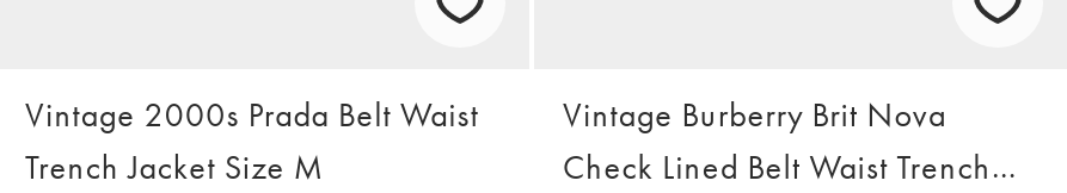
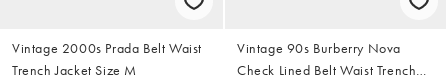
- Vintage Burberry Brit Nova
+ Vintage 90s Burberry Nova
